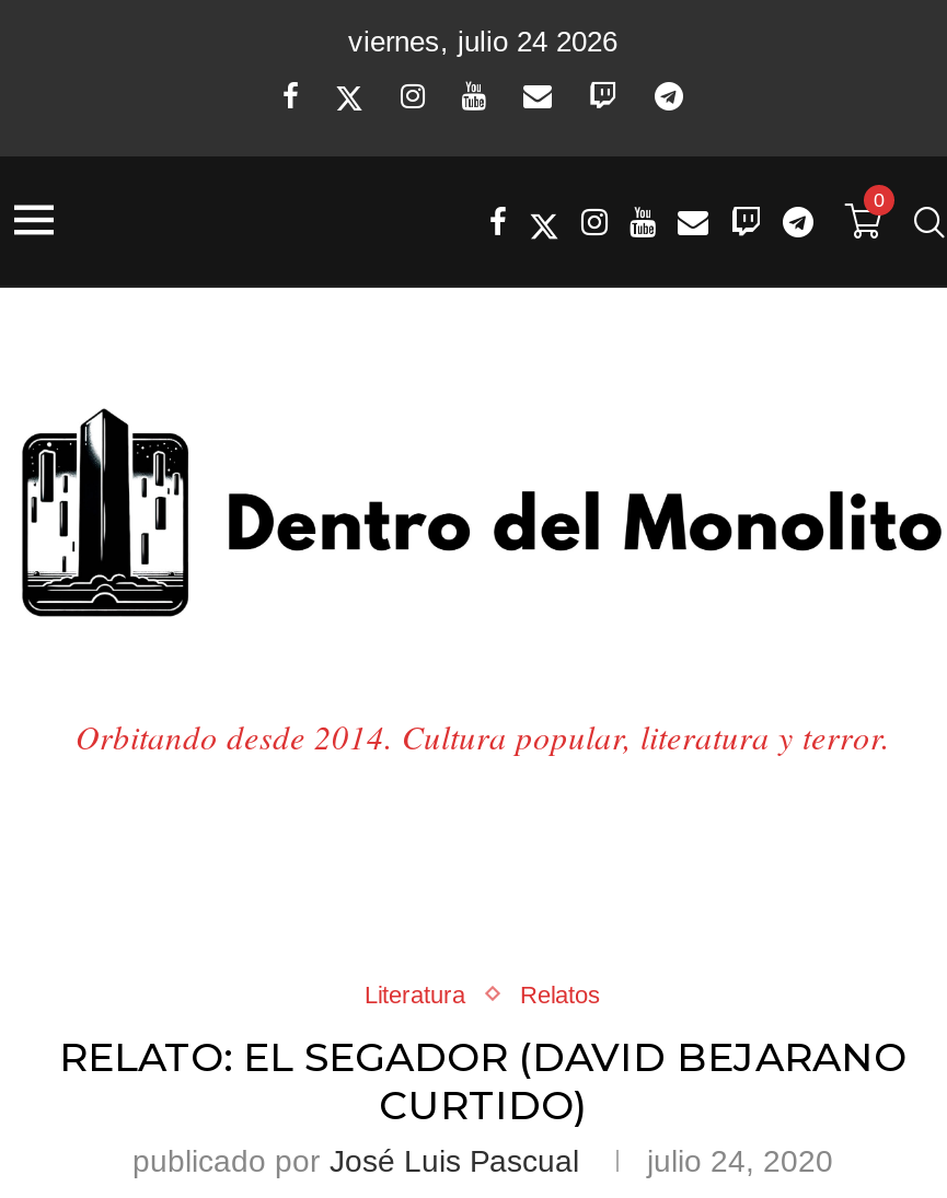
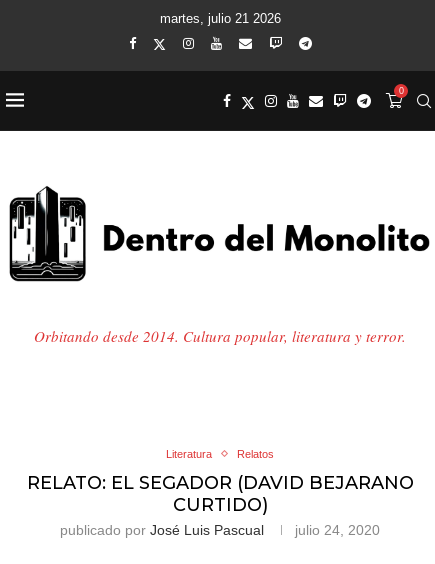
- viernes, julio 24 2026
+ martes, julio 21 2026
